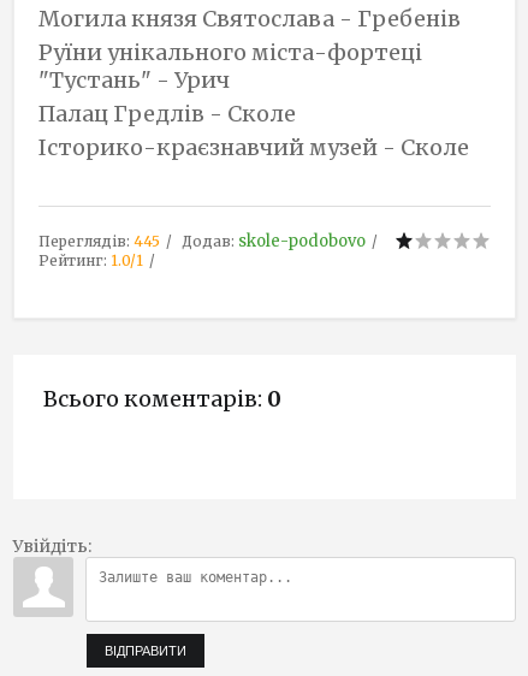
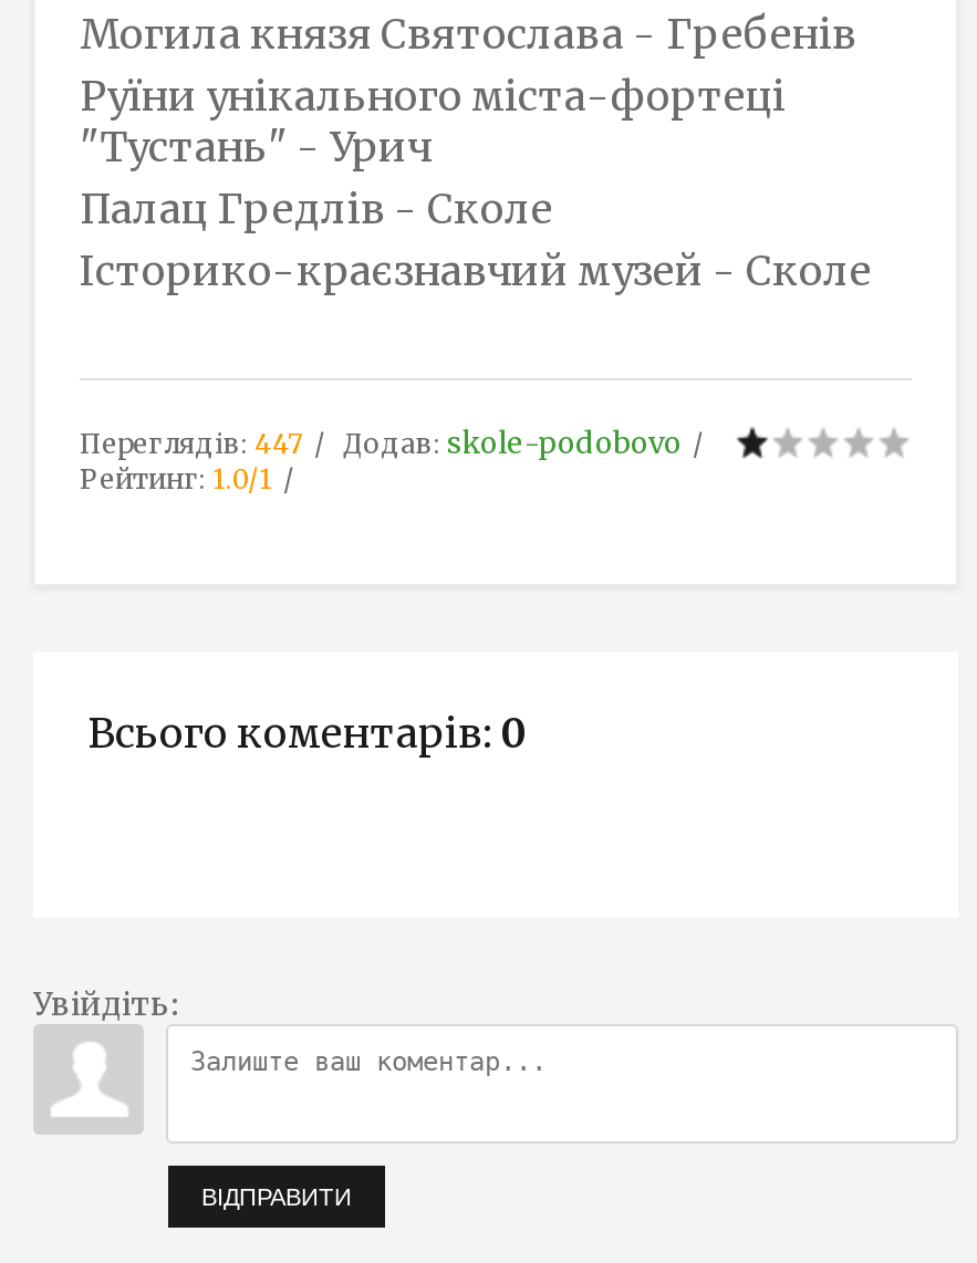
- Переглядів: 445 Додав: skole-podobovo
+ Переглядів: 447 Додав: skole-podobovo
